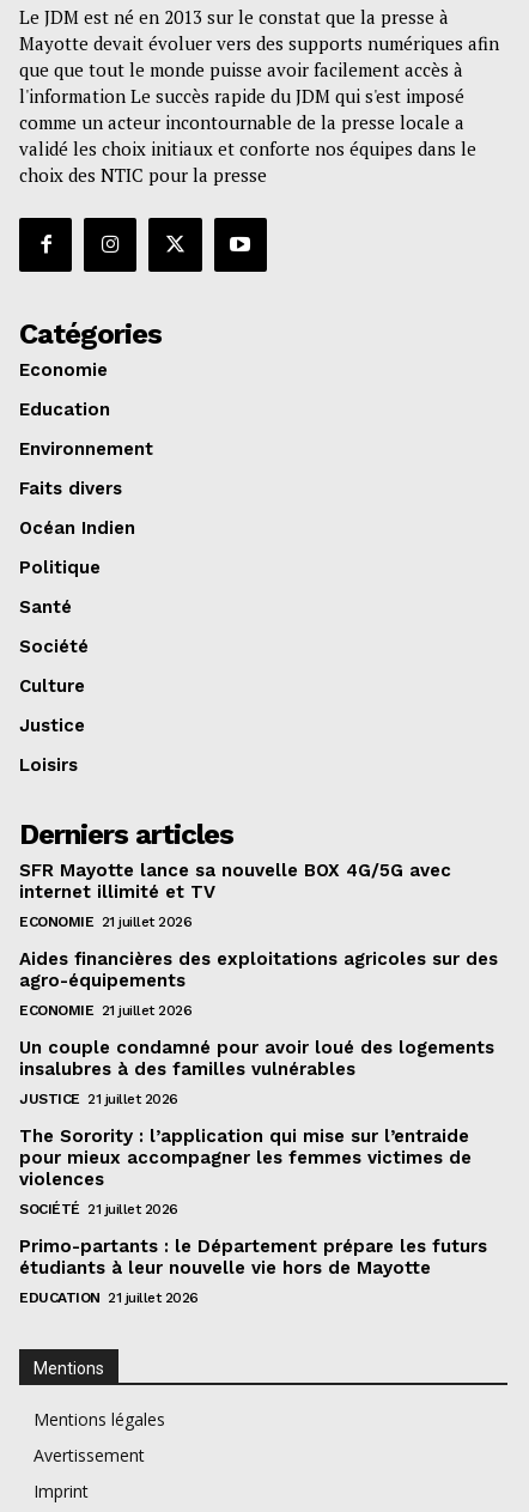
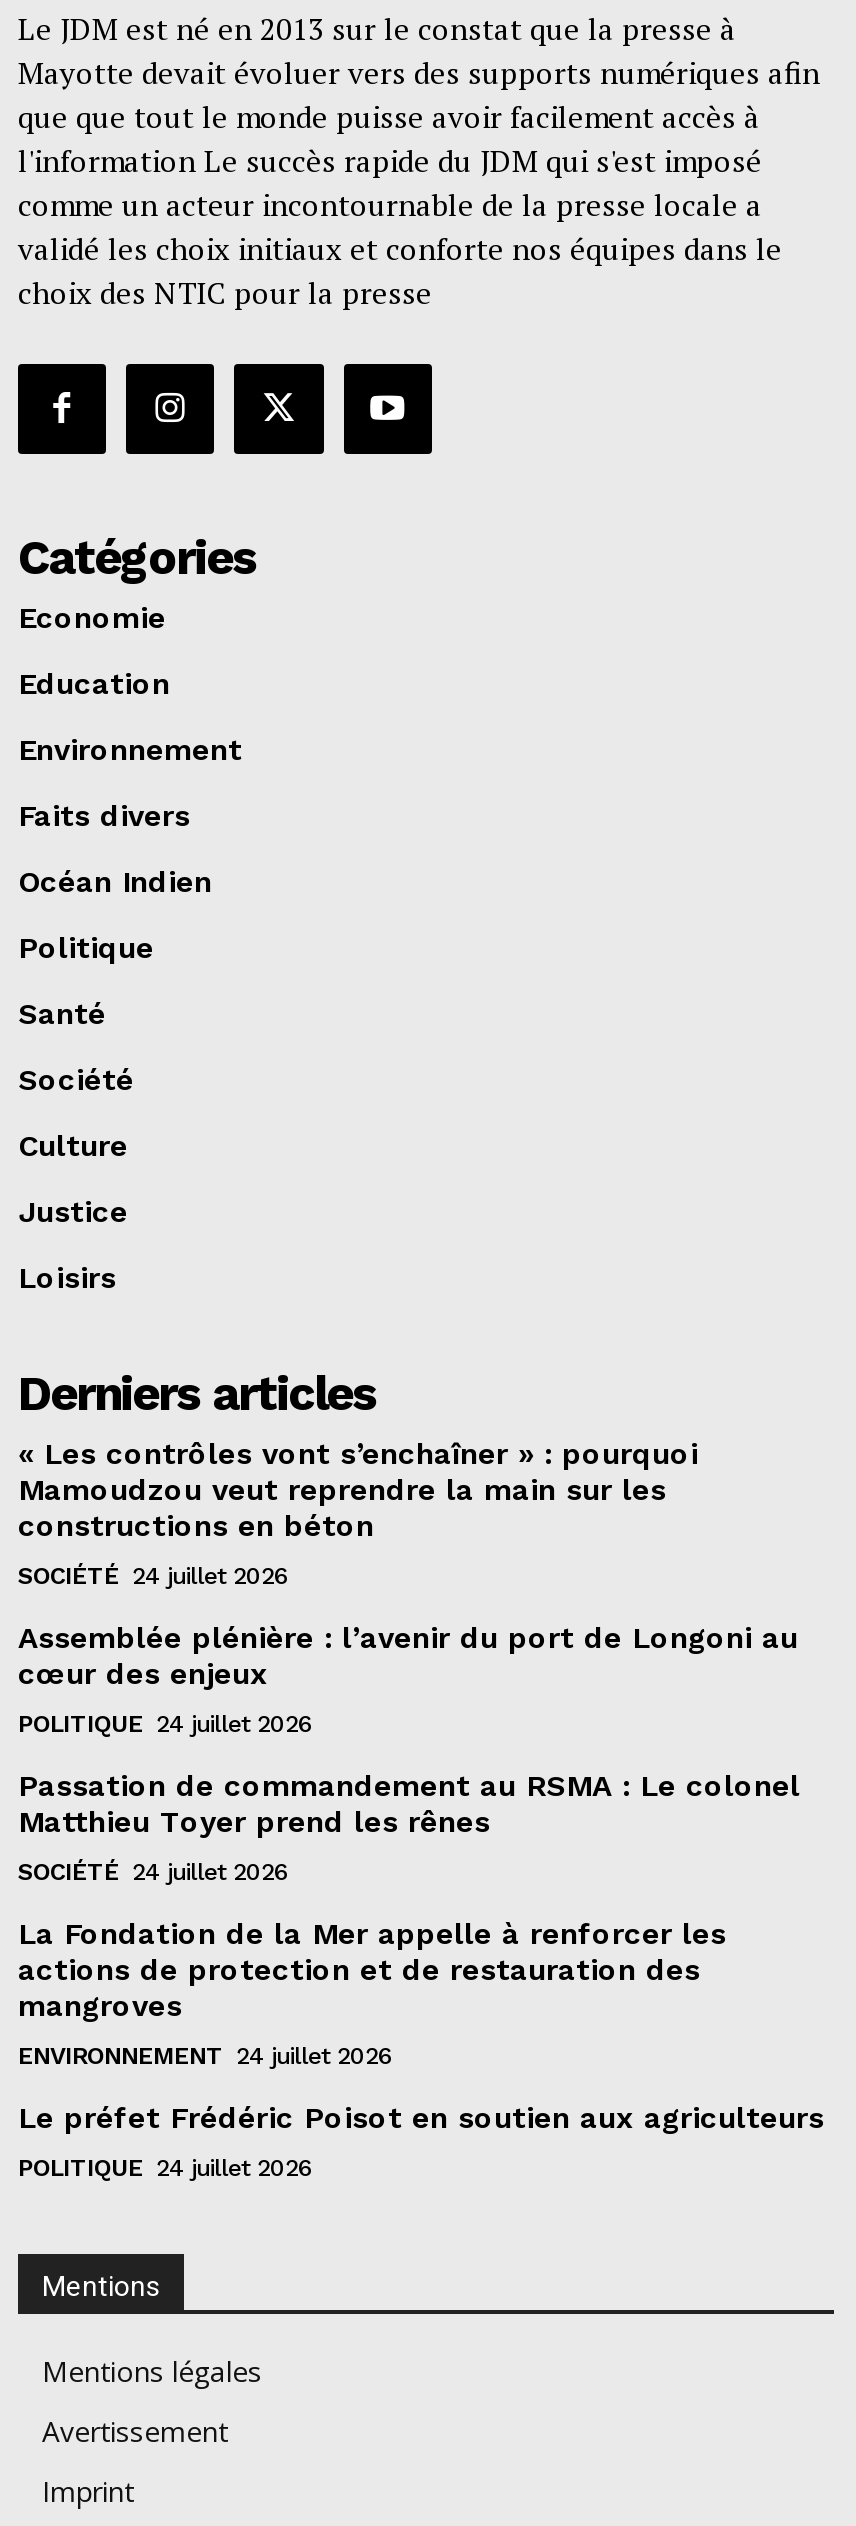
- SFR Mayotte lance sa nouvelle BOX 4G/5G avec
- internet illimité et TV
+ « Les contrôles vont s’enchaîner » : pourquoi
+ Mamoudzou veut reprendre la main sur les
+ constructions en béton

- ECONOMIE 21 juillet 2026
+ SOCIÉTÉ 24 juillet 2026

- Aides financières des exploitations agricoles sur des
- agro-équipements
+ Assemblée plénière : l’avenir du port de Longoni au
+ cœur des enjeux

- ECONOMIE 21 juillet 2026
+ POLITIQUE 24 juillet 2026

- Un couple condamné pour avoir loué des logements
- insalubres à des familles vulnérables
+ Passation de commandement au RSMA : Le colonel
+ Matthieu Toyer prend les rênes

- JUSTICE 21 juillet 2026
+ SOCIÉTÉ 24 juillet 2026

- The Sorority : l’application qui mise sur l’entraide
- pour mieux accompagner les femmes victimes de
- violences
+ La Fondation de la Mer appelle à renforcer les
+ actions de protection et de restauration des
+ mangroves

- SOCIÉTÉ 21 juillet 2026
+ ENVIRONNEMENT 24 juillet 2026

- Primo-partants : le Département prépare les futurs
- étudiants à leur nouvelle vie hors de Mayotte
+ Le préfet Frédéric Poisot en soutien aux agriculteurs

- EDUCATION 21 juillet 2026
+ POLITIQUE 24 juillet 2026
